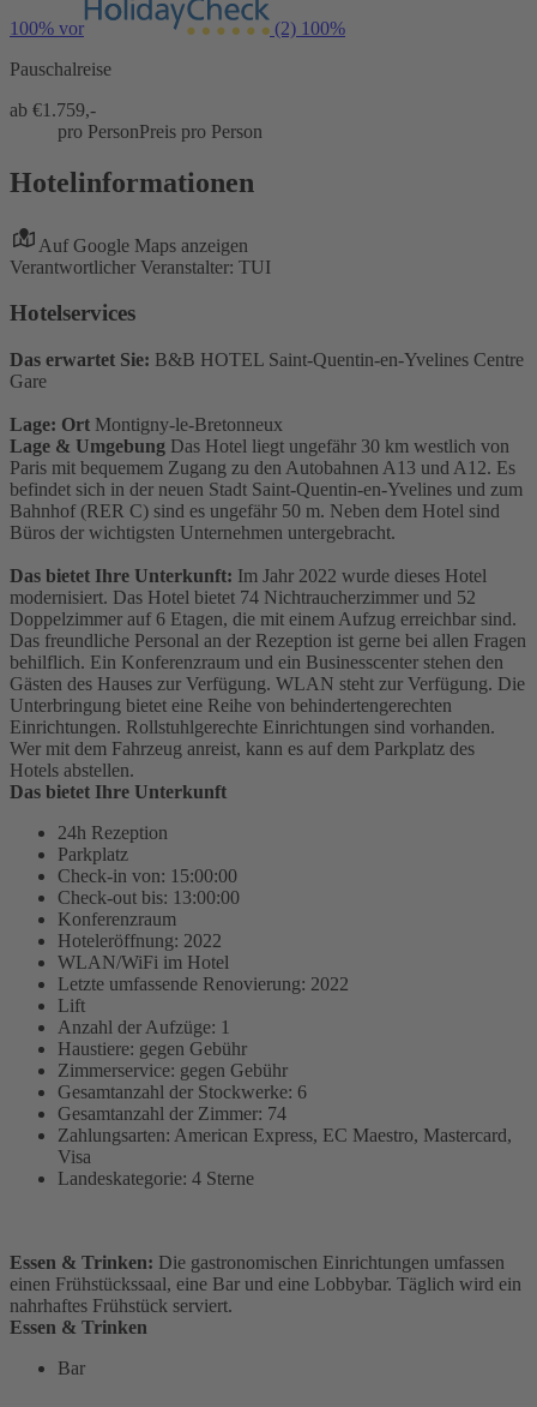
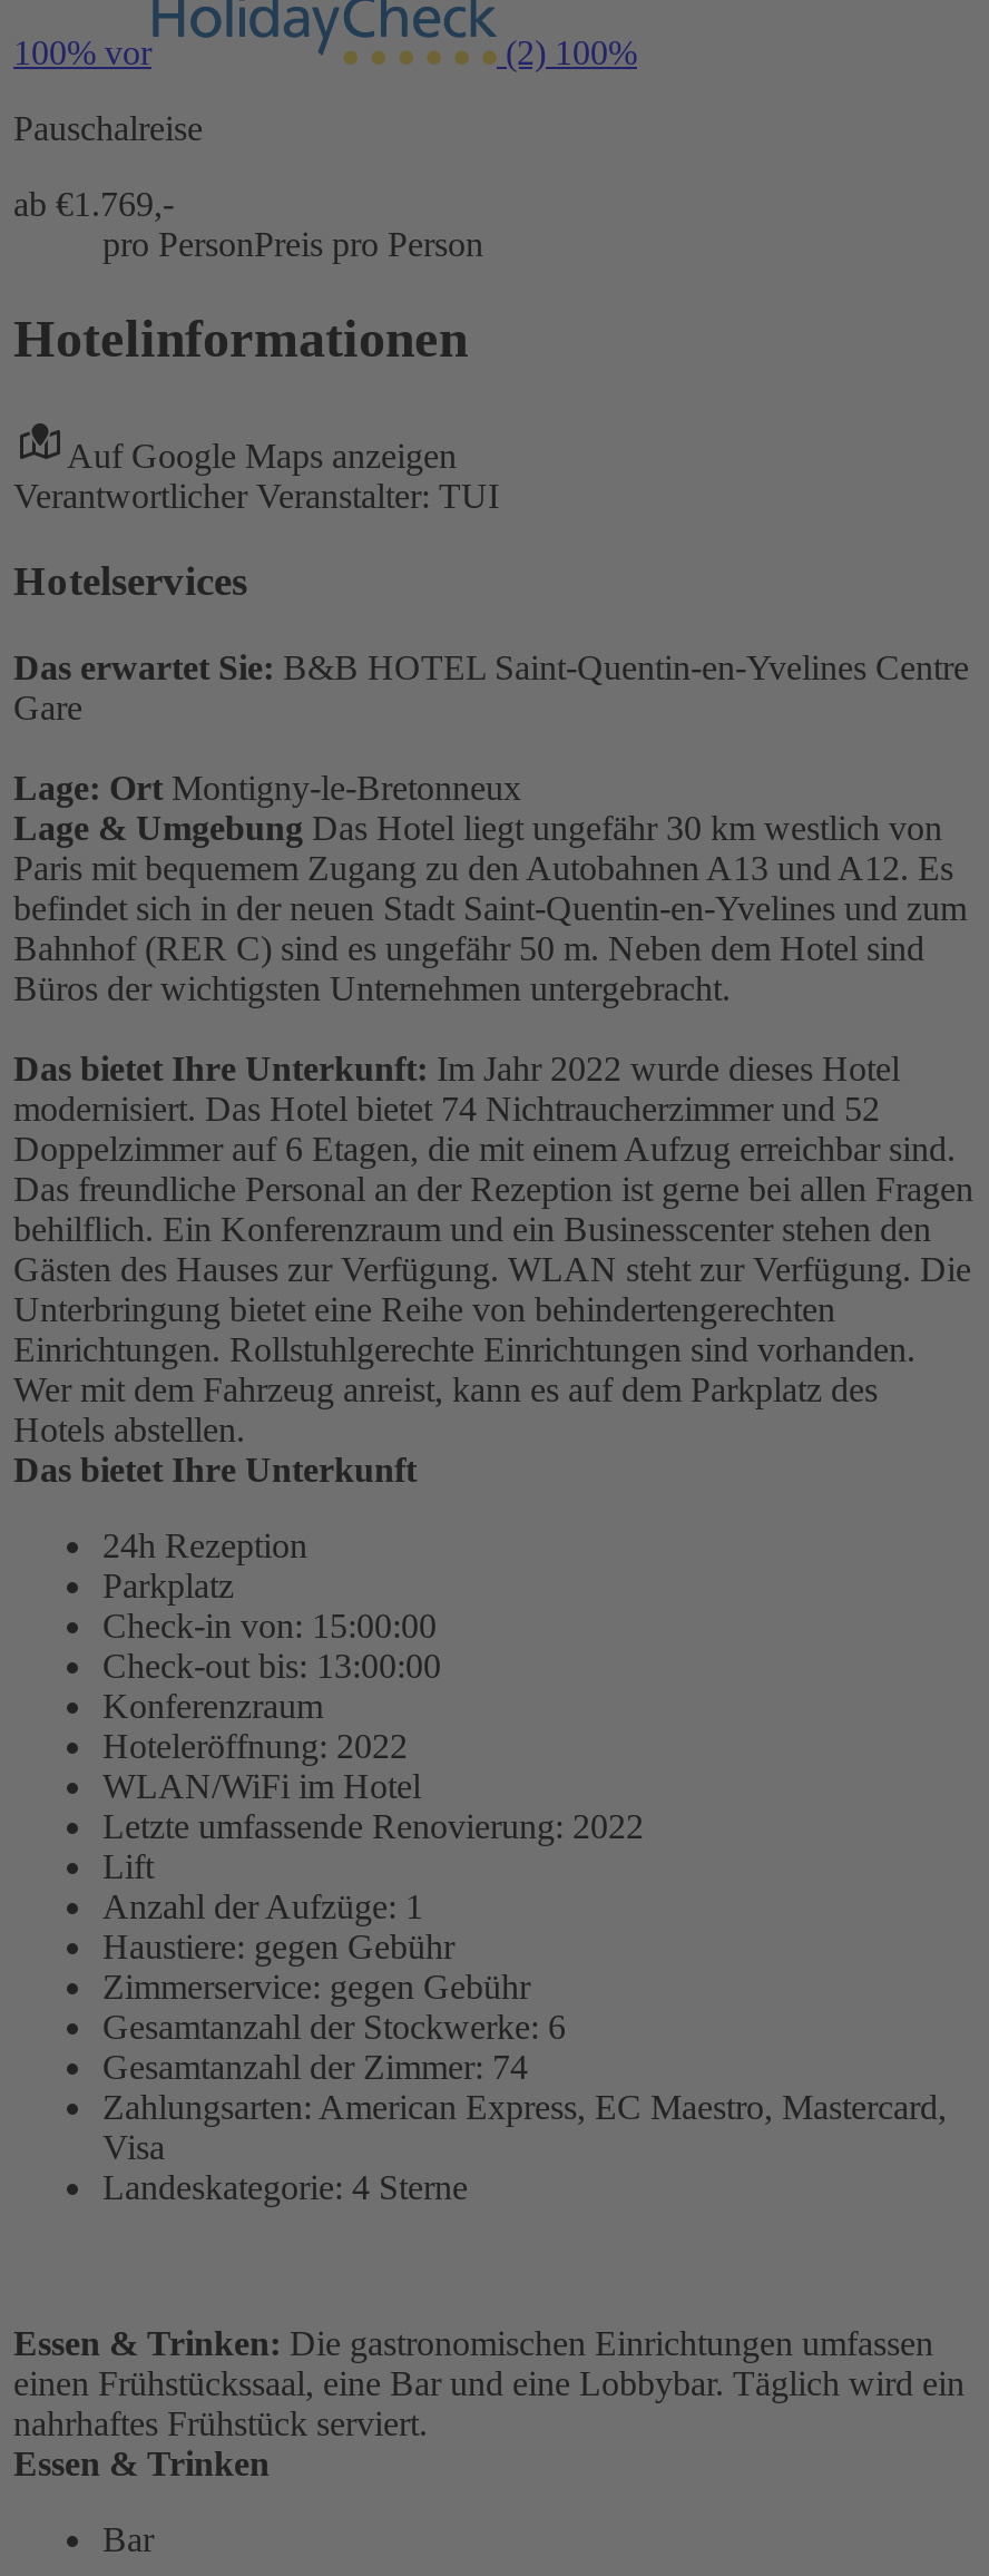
- ab €1.759,-
+ ab €1.769,-
